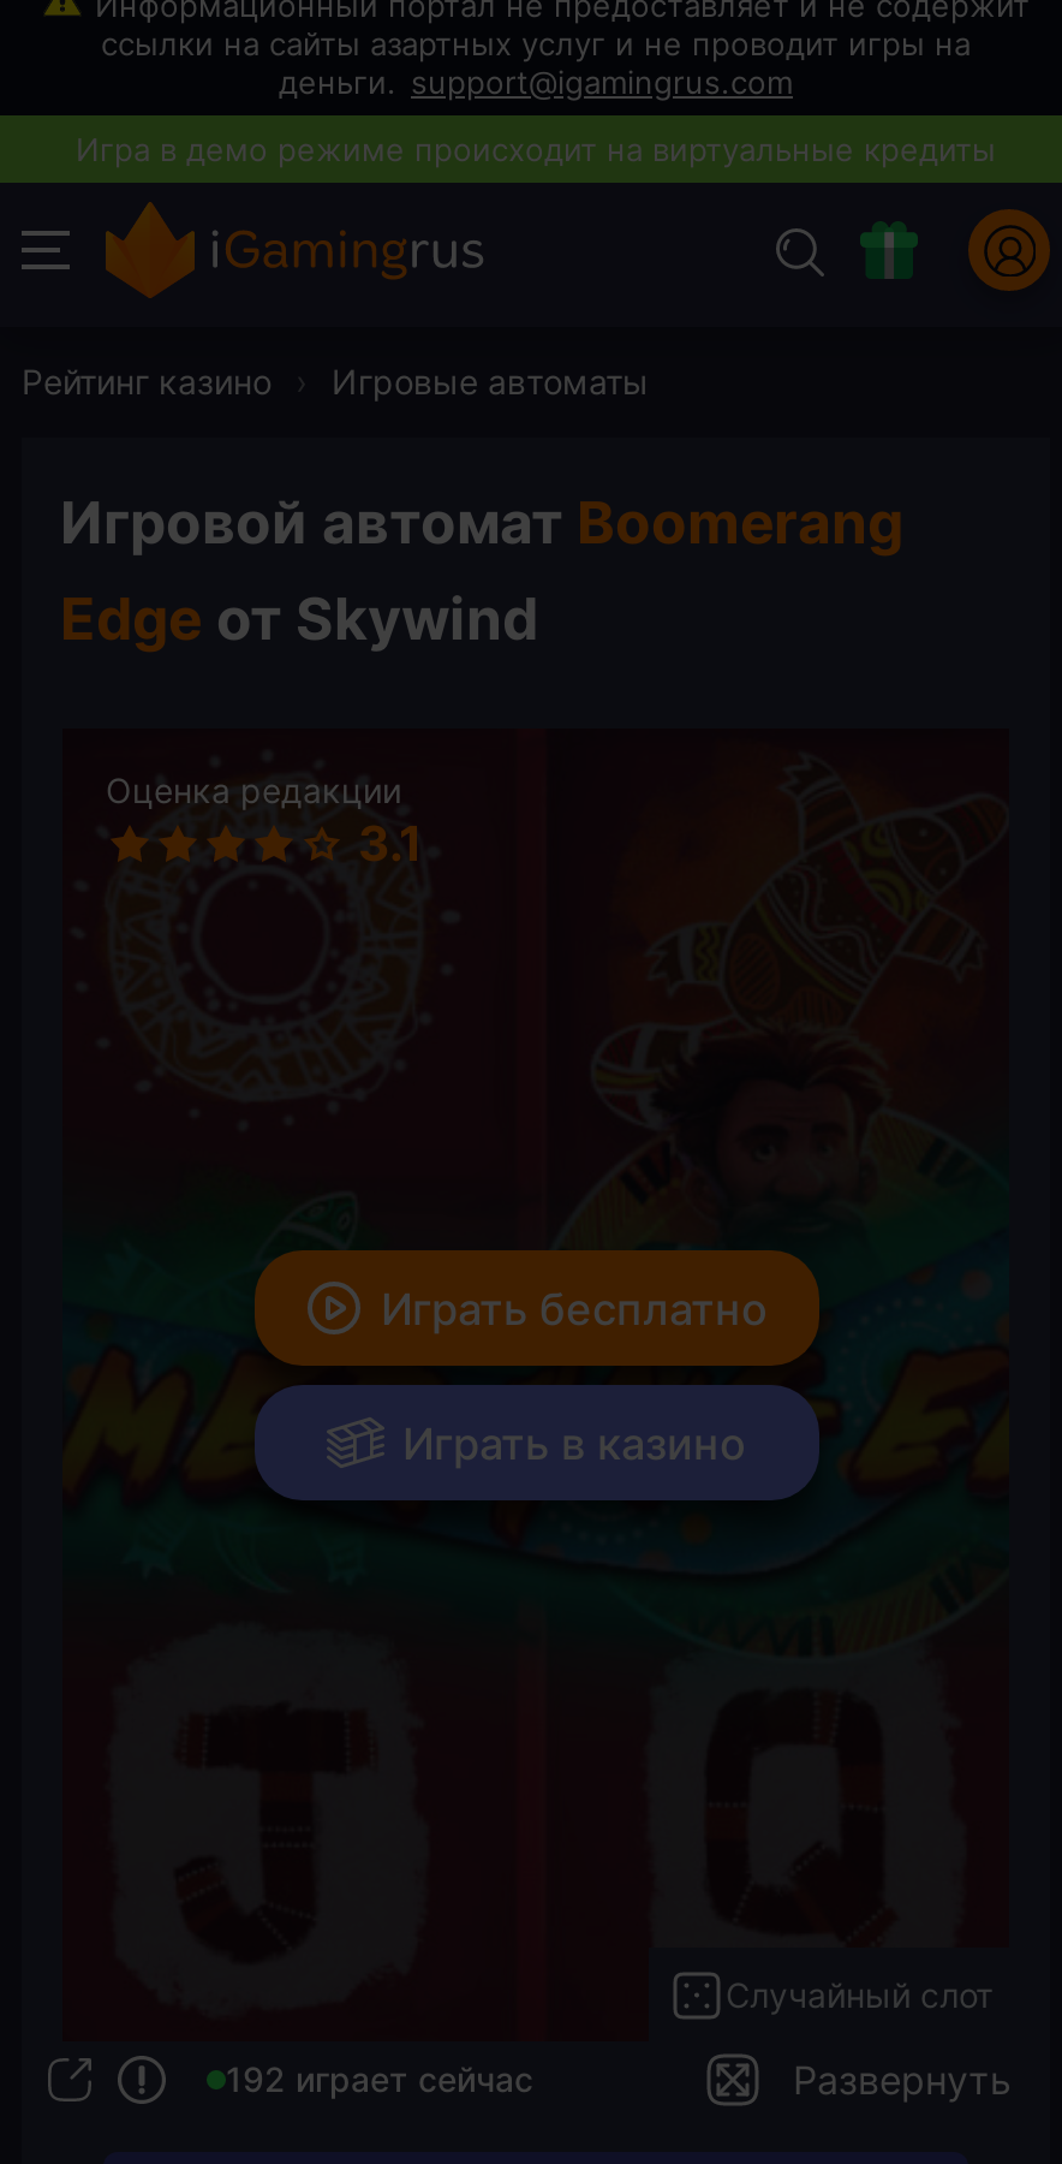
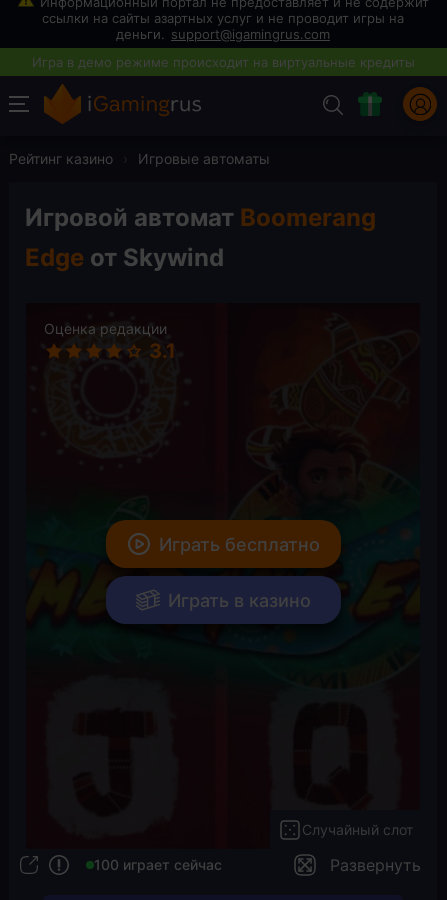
- 192 играет сейчас
+ 100 играет сейчас
